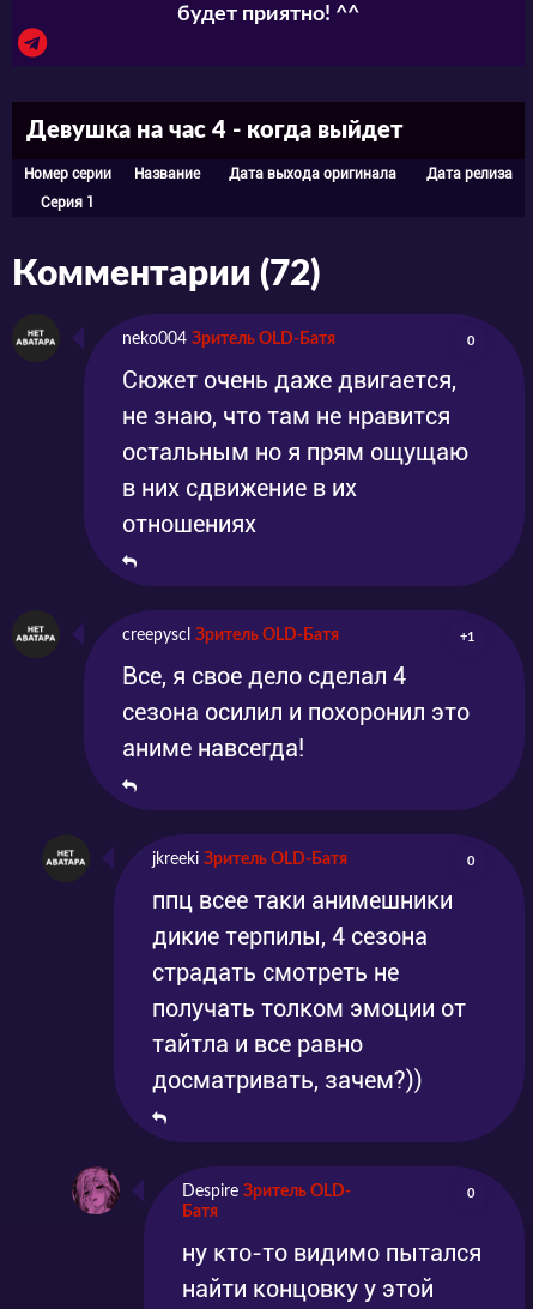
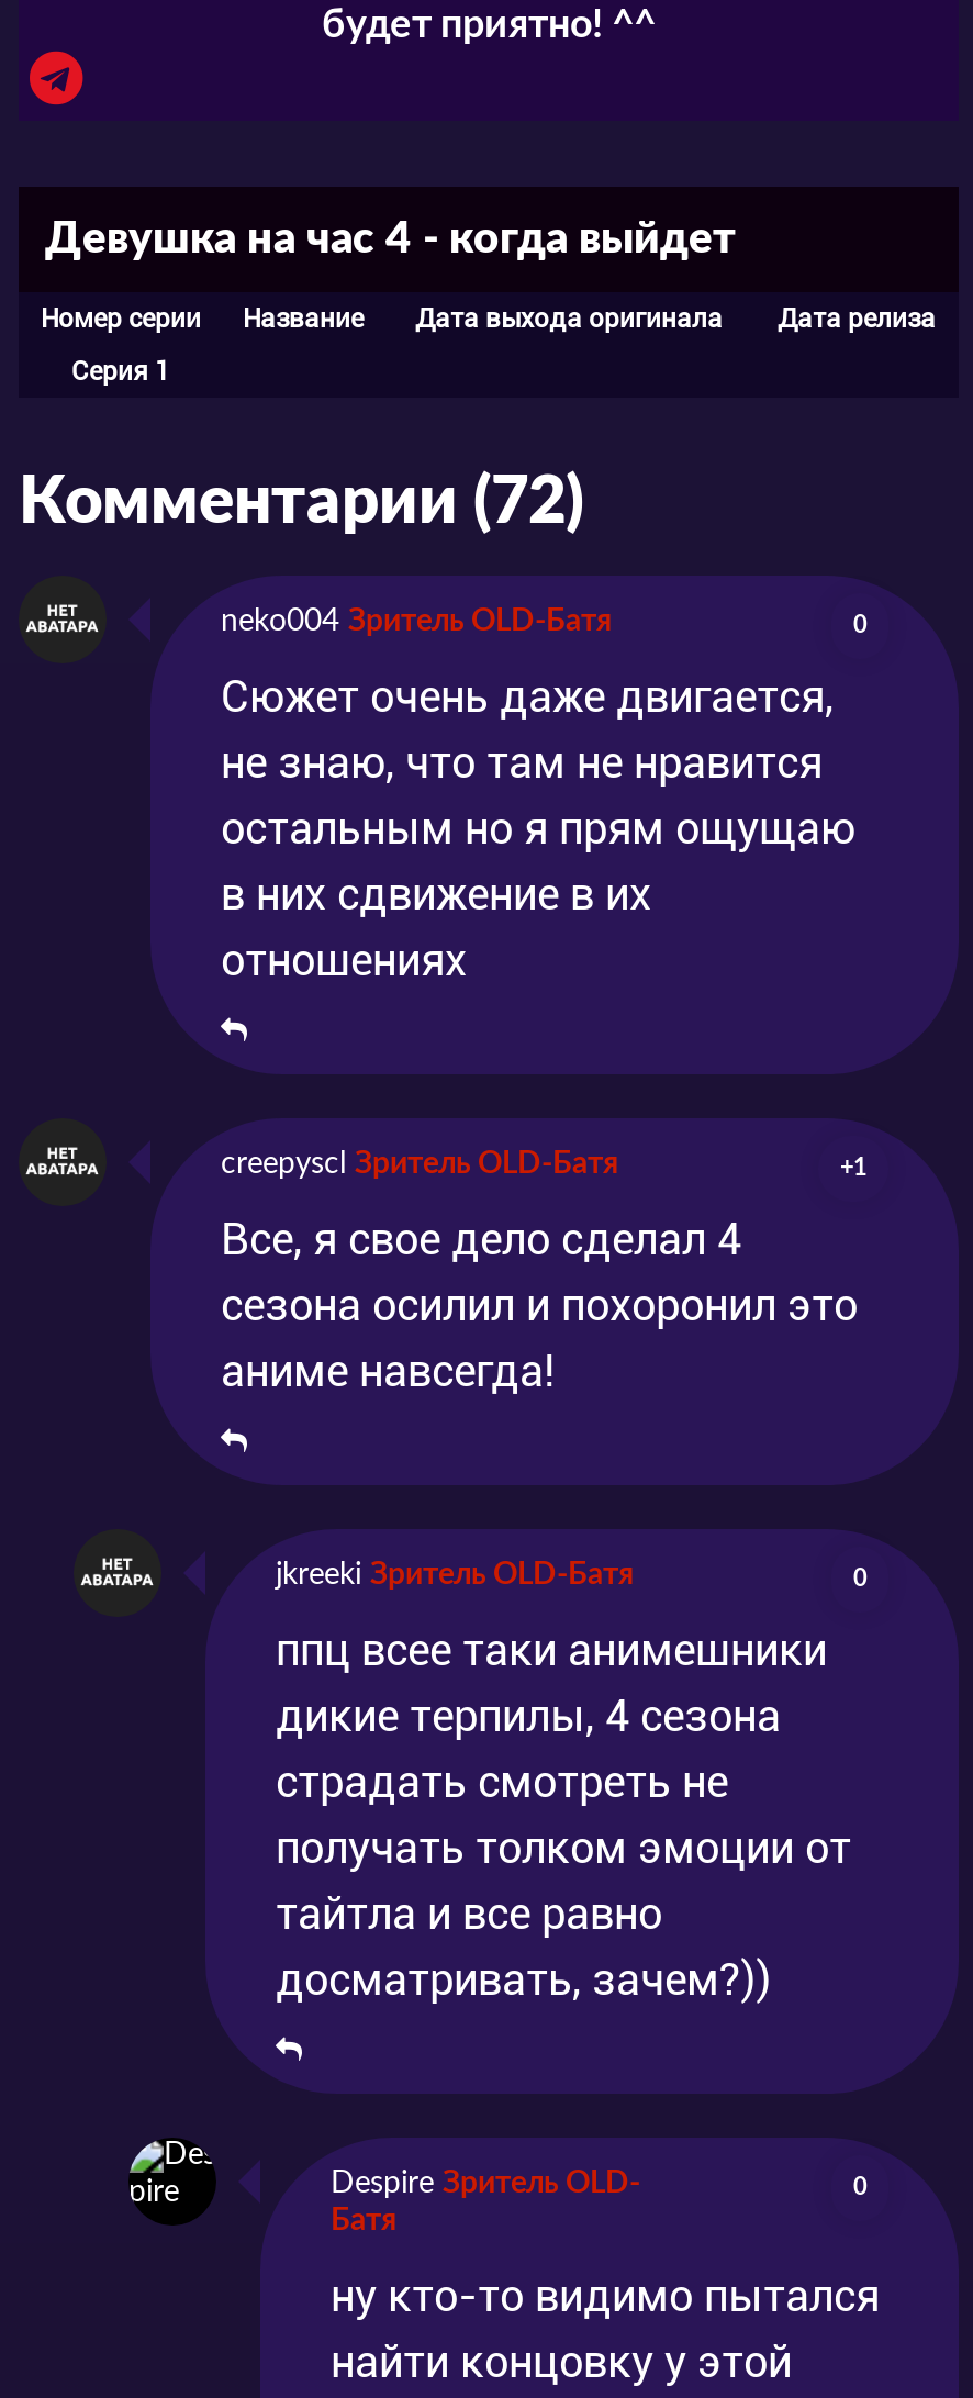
- [image]
+ [image]
